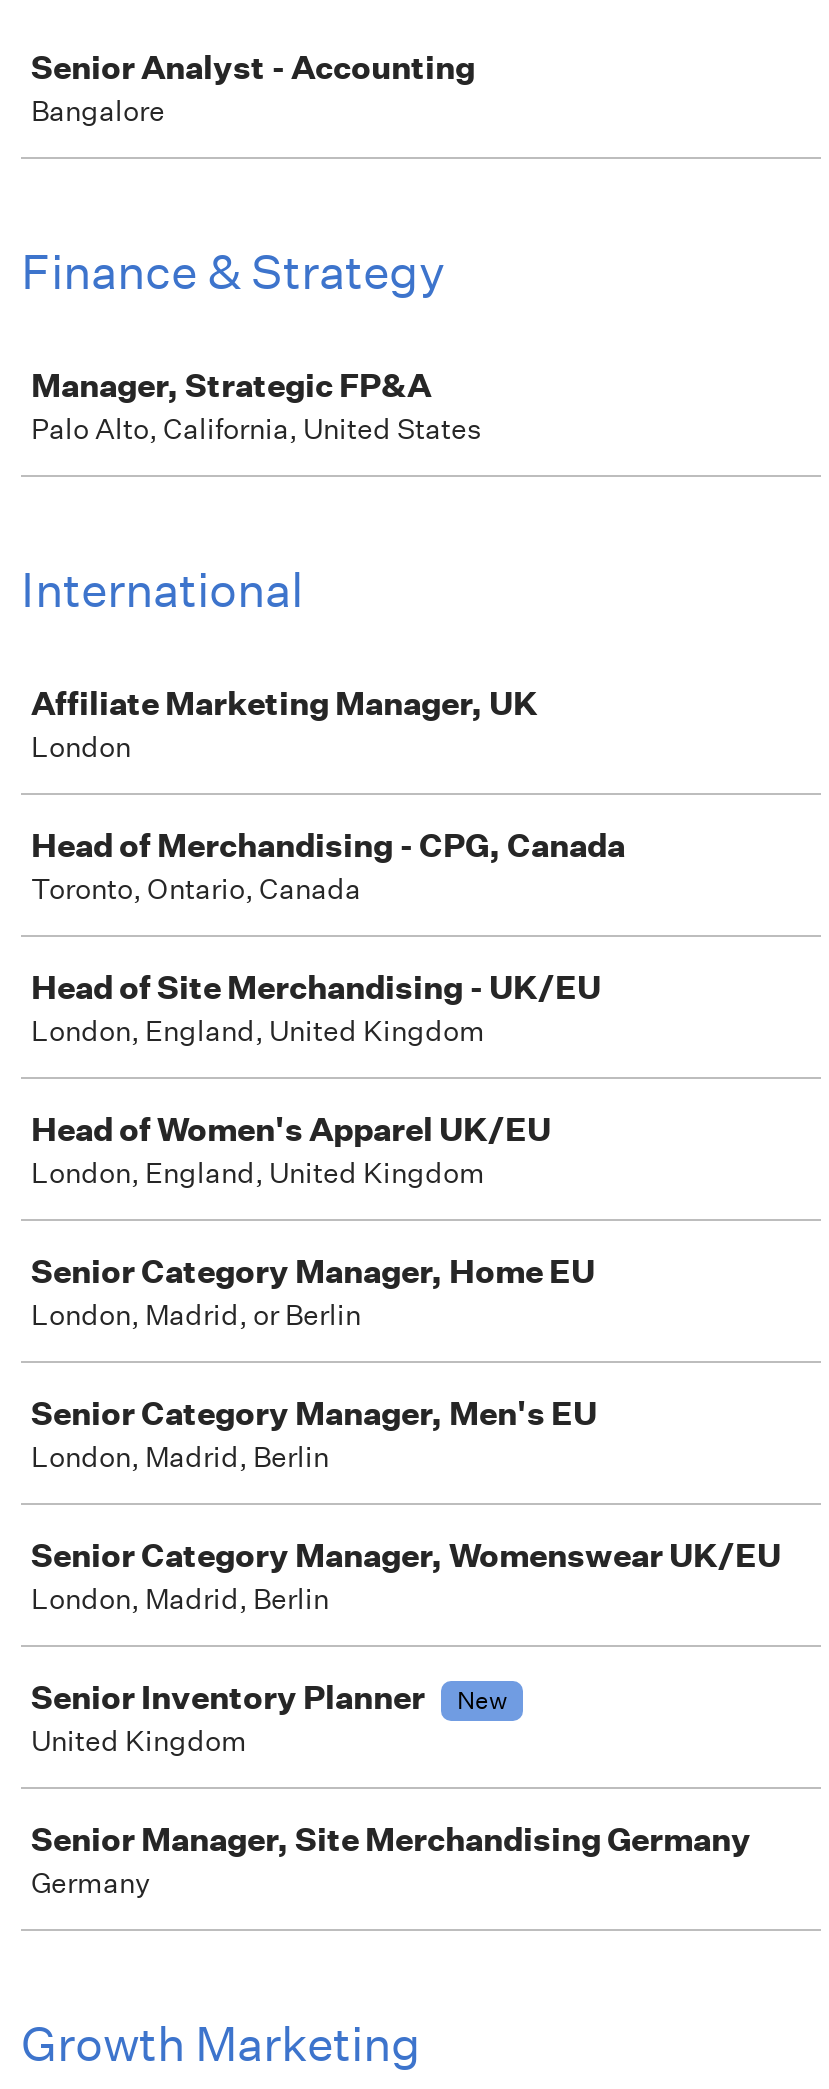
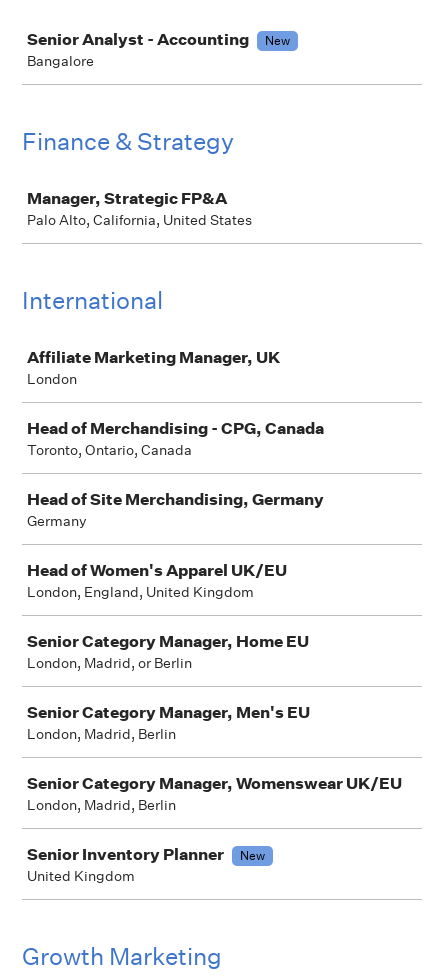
+ New

- Head of Site Merchandising - UK/EU
- London, England, United Kingdom
+ Head of Site Merchandising, Germany
+ Germany

- Senior Manager, Site Merchandising Germany
- Germany
